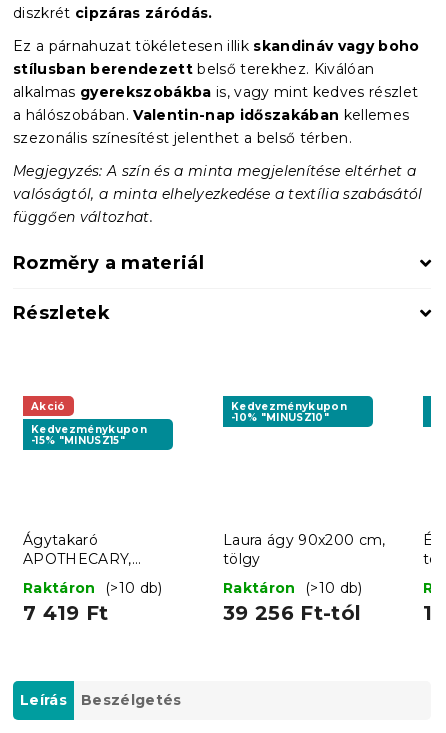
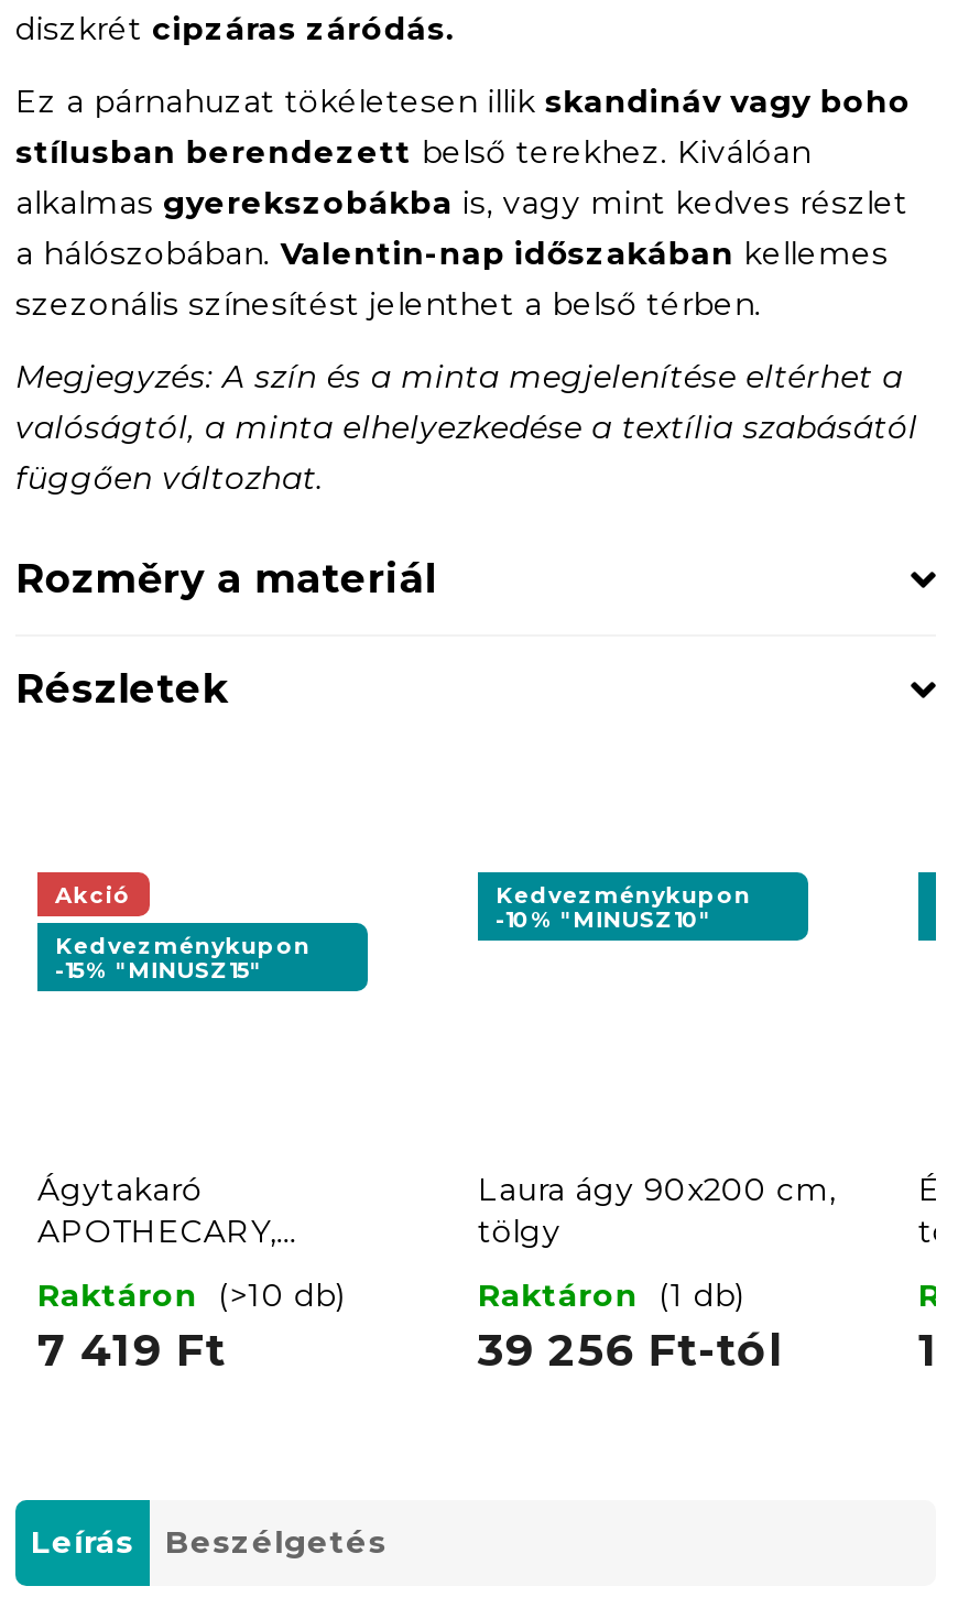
- Raktáron (>10 db)
+ Raktáron (1 db)
